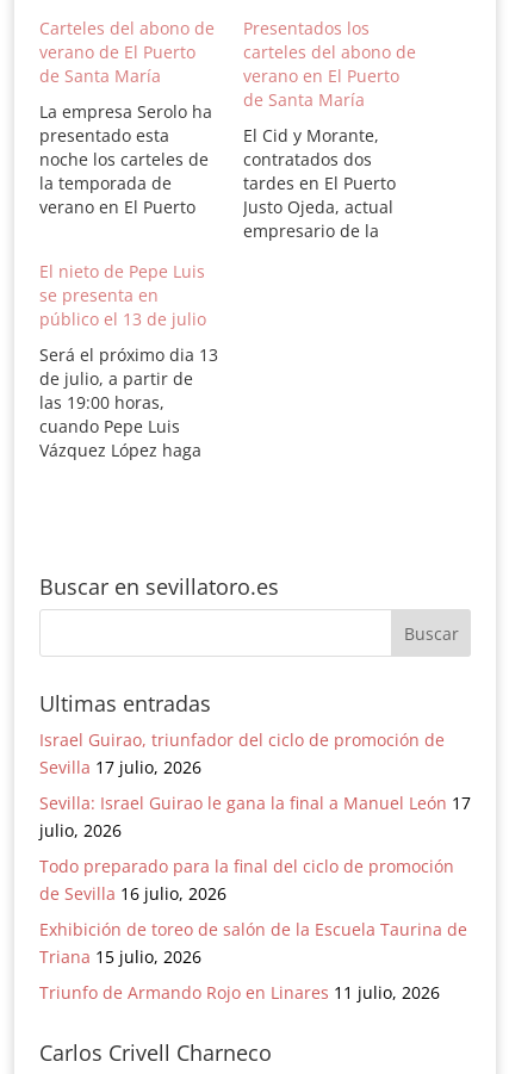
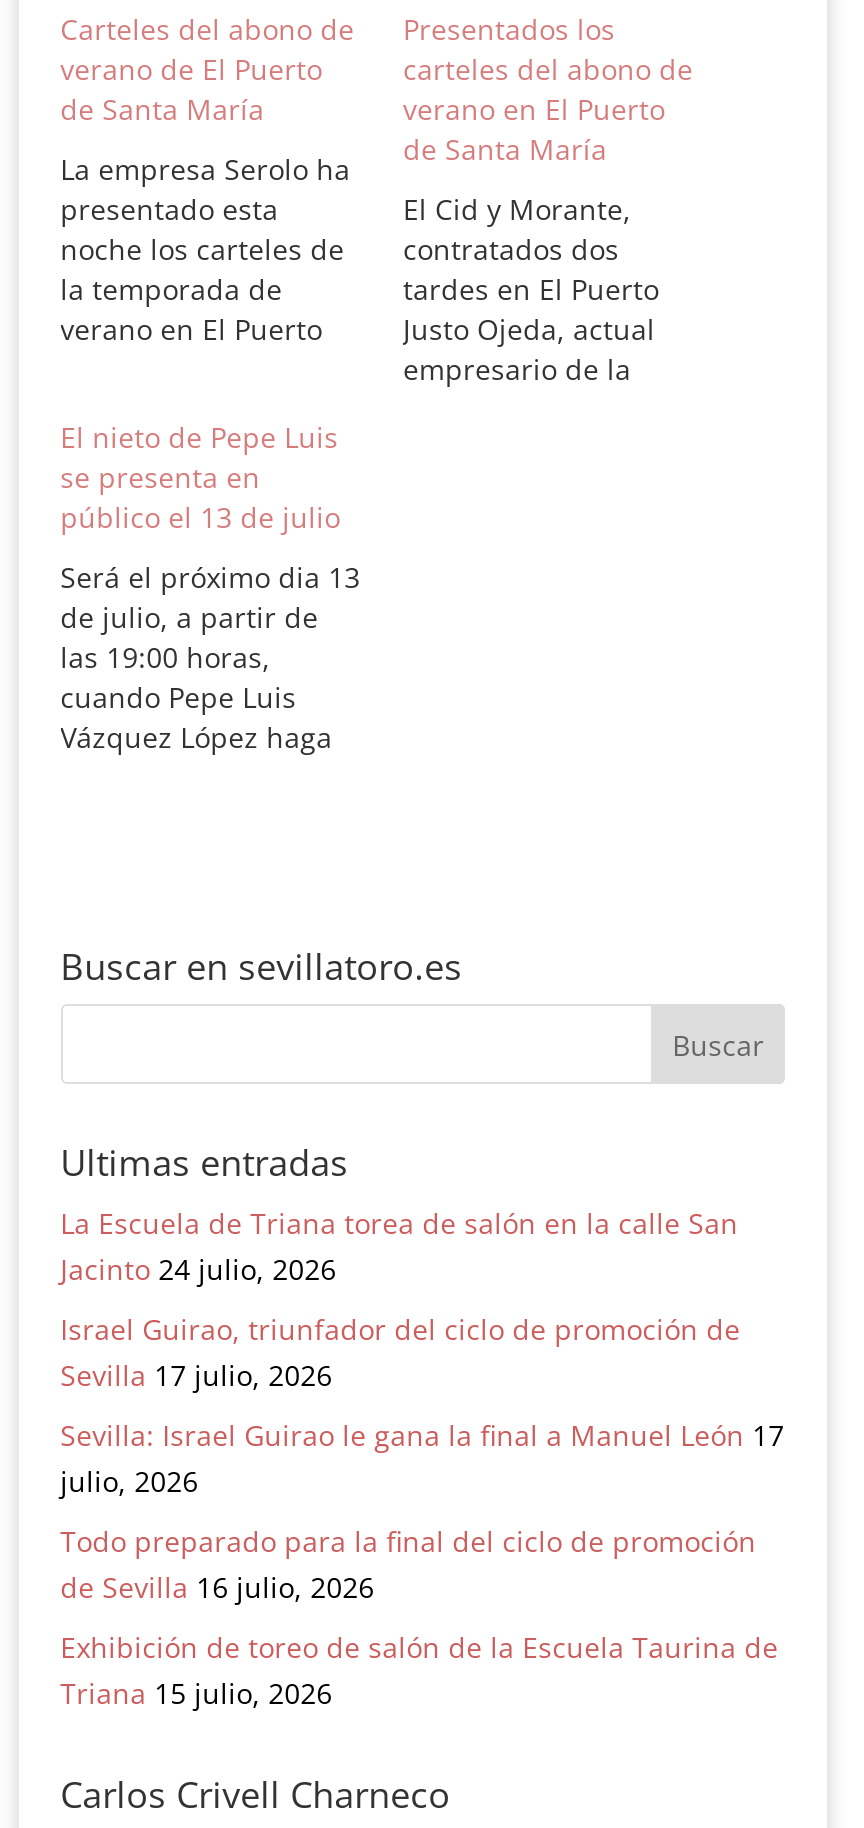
+ La Escuela de Triana torea de salón en la calle San
+ Jacinto 24 julio, 2026

moved down: Israel Guirao, triunfador del ciclo de promoción de | Sevilla 17 julio, 2026 | Sevilla: Israel Guirao le gana la final a Manuel León 17 | julio, 2026 | Todo preparado para la final del ciclo de promoción | de Sevilla 16 julio, 2026 | Exhibición de toreo de salón de la Escuela Taurina de | Triana 15 julio, 2026

- Triunfo de Armando Rojo en Linares 11 julio, 2026
